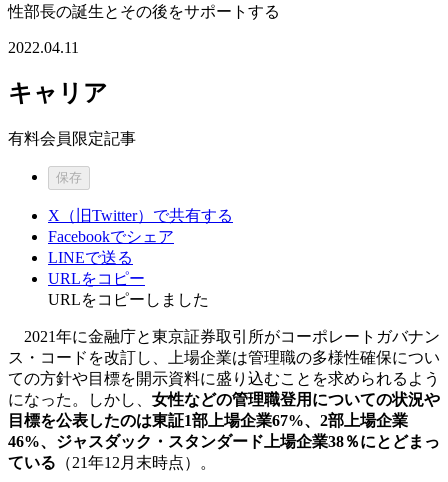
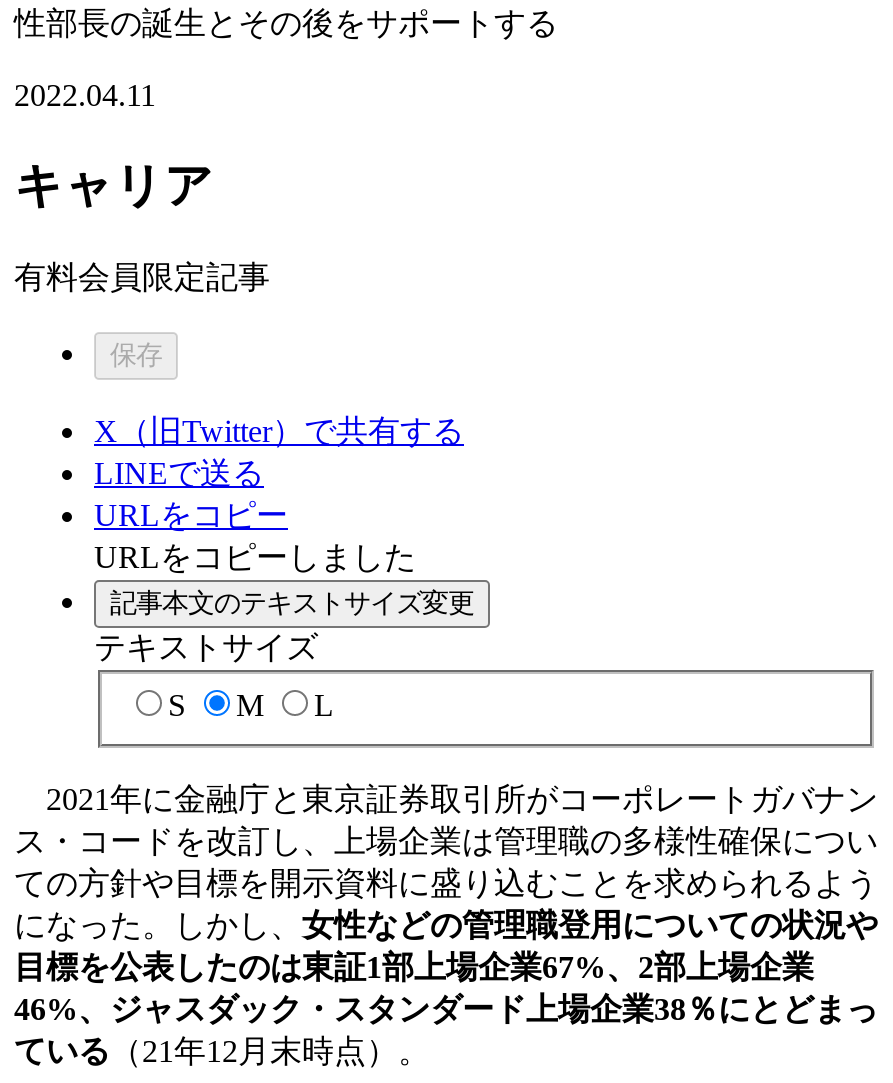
- Facebookでシェア

moved up: LINEで送る | URLをコピー | URLをコピーしました

+ 記事本文のテキストサイズ変更
+ テキストサイズ
+ S
+ M
+ L
